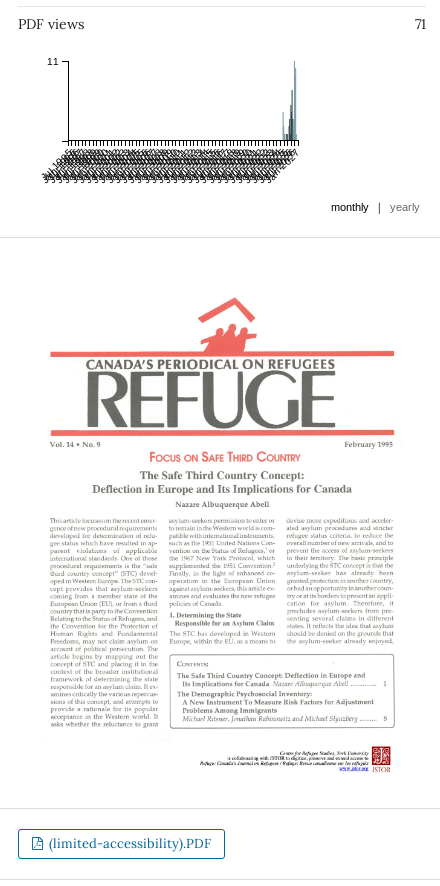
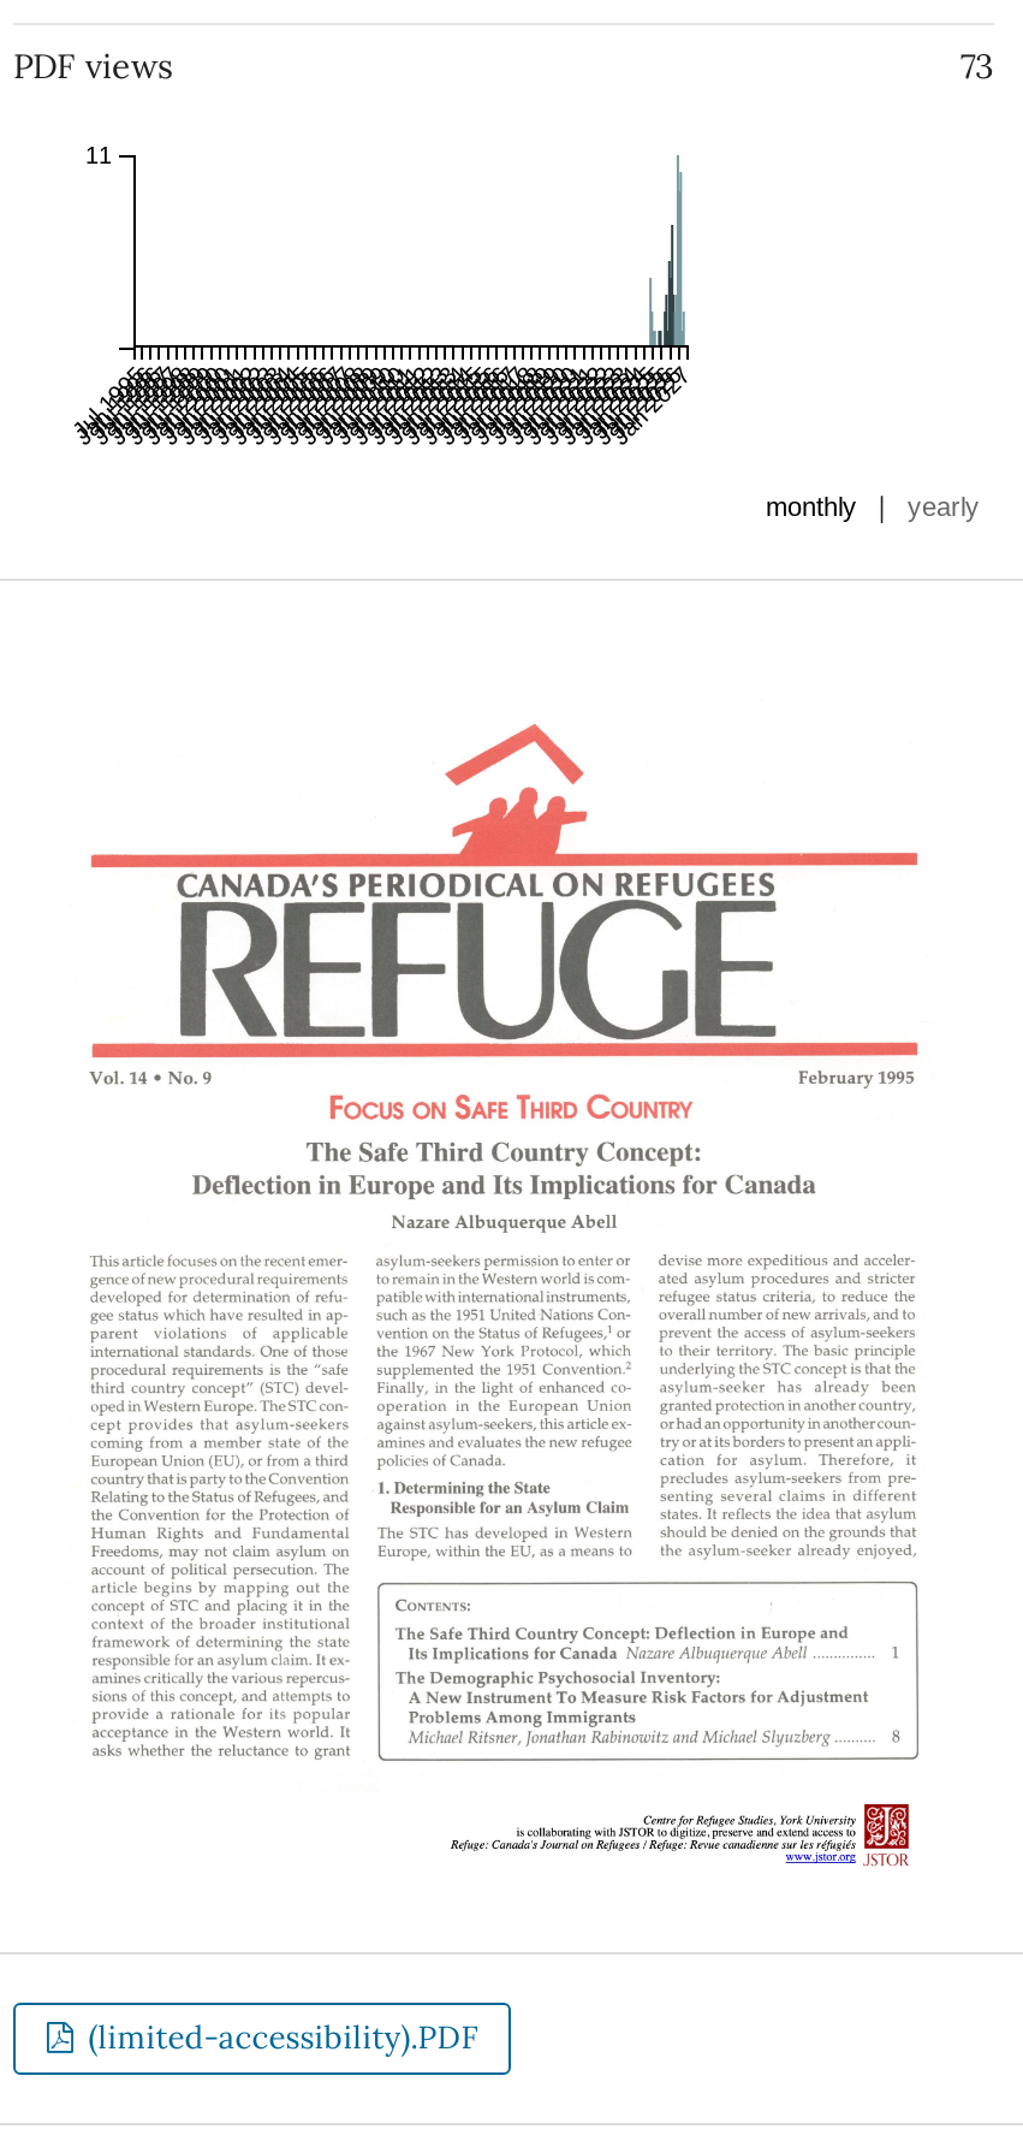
- 71
+ 73
